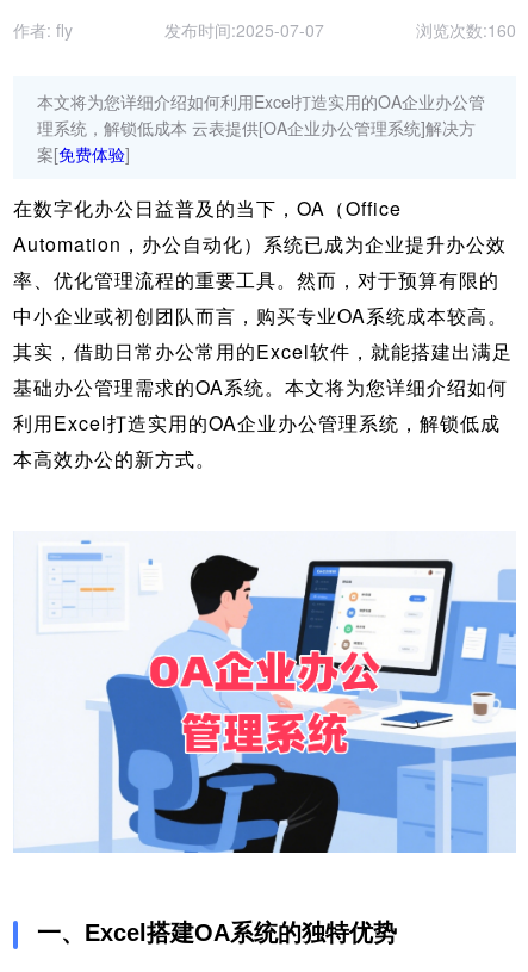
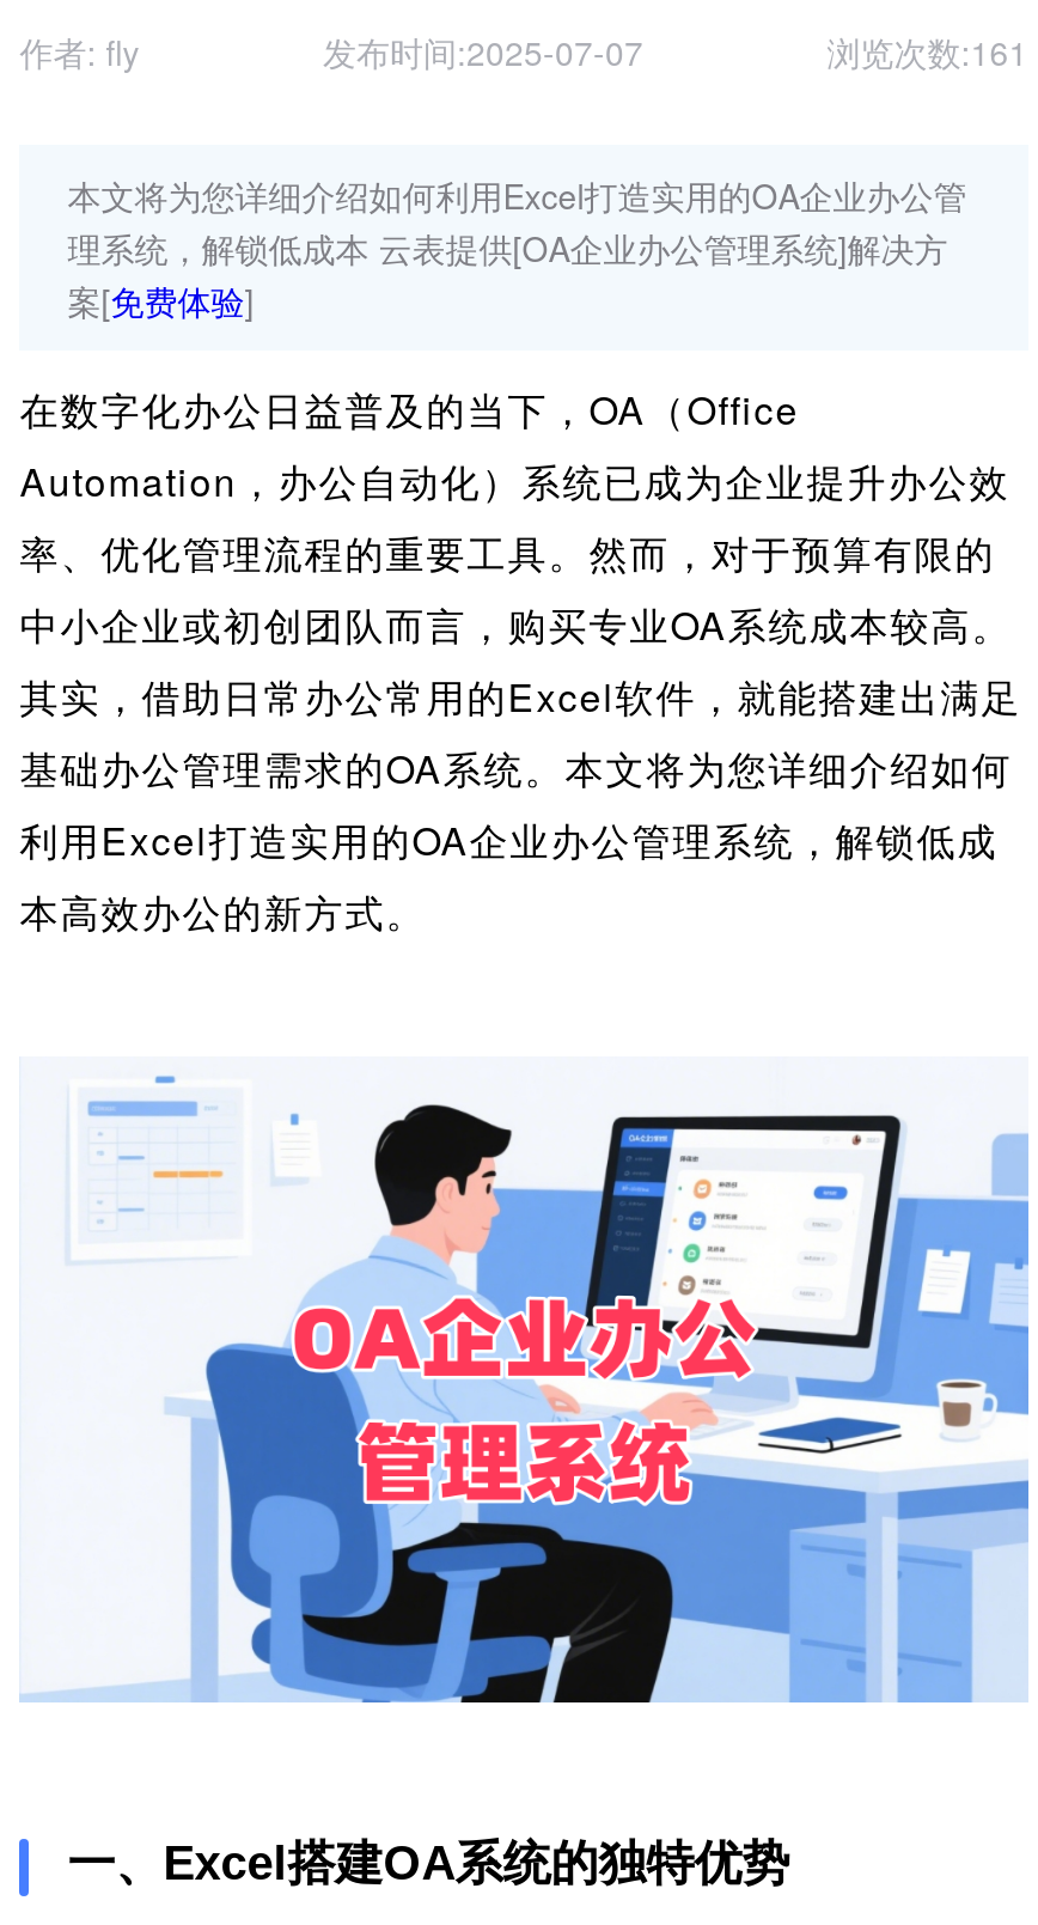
- 浏览次数:160
+ 浏览次数:161
